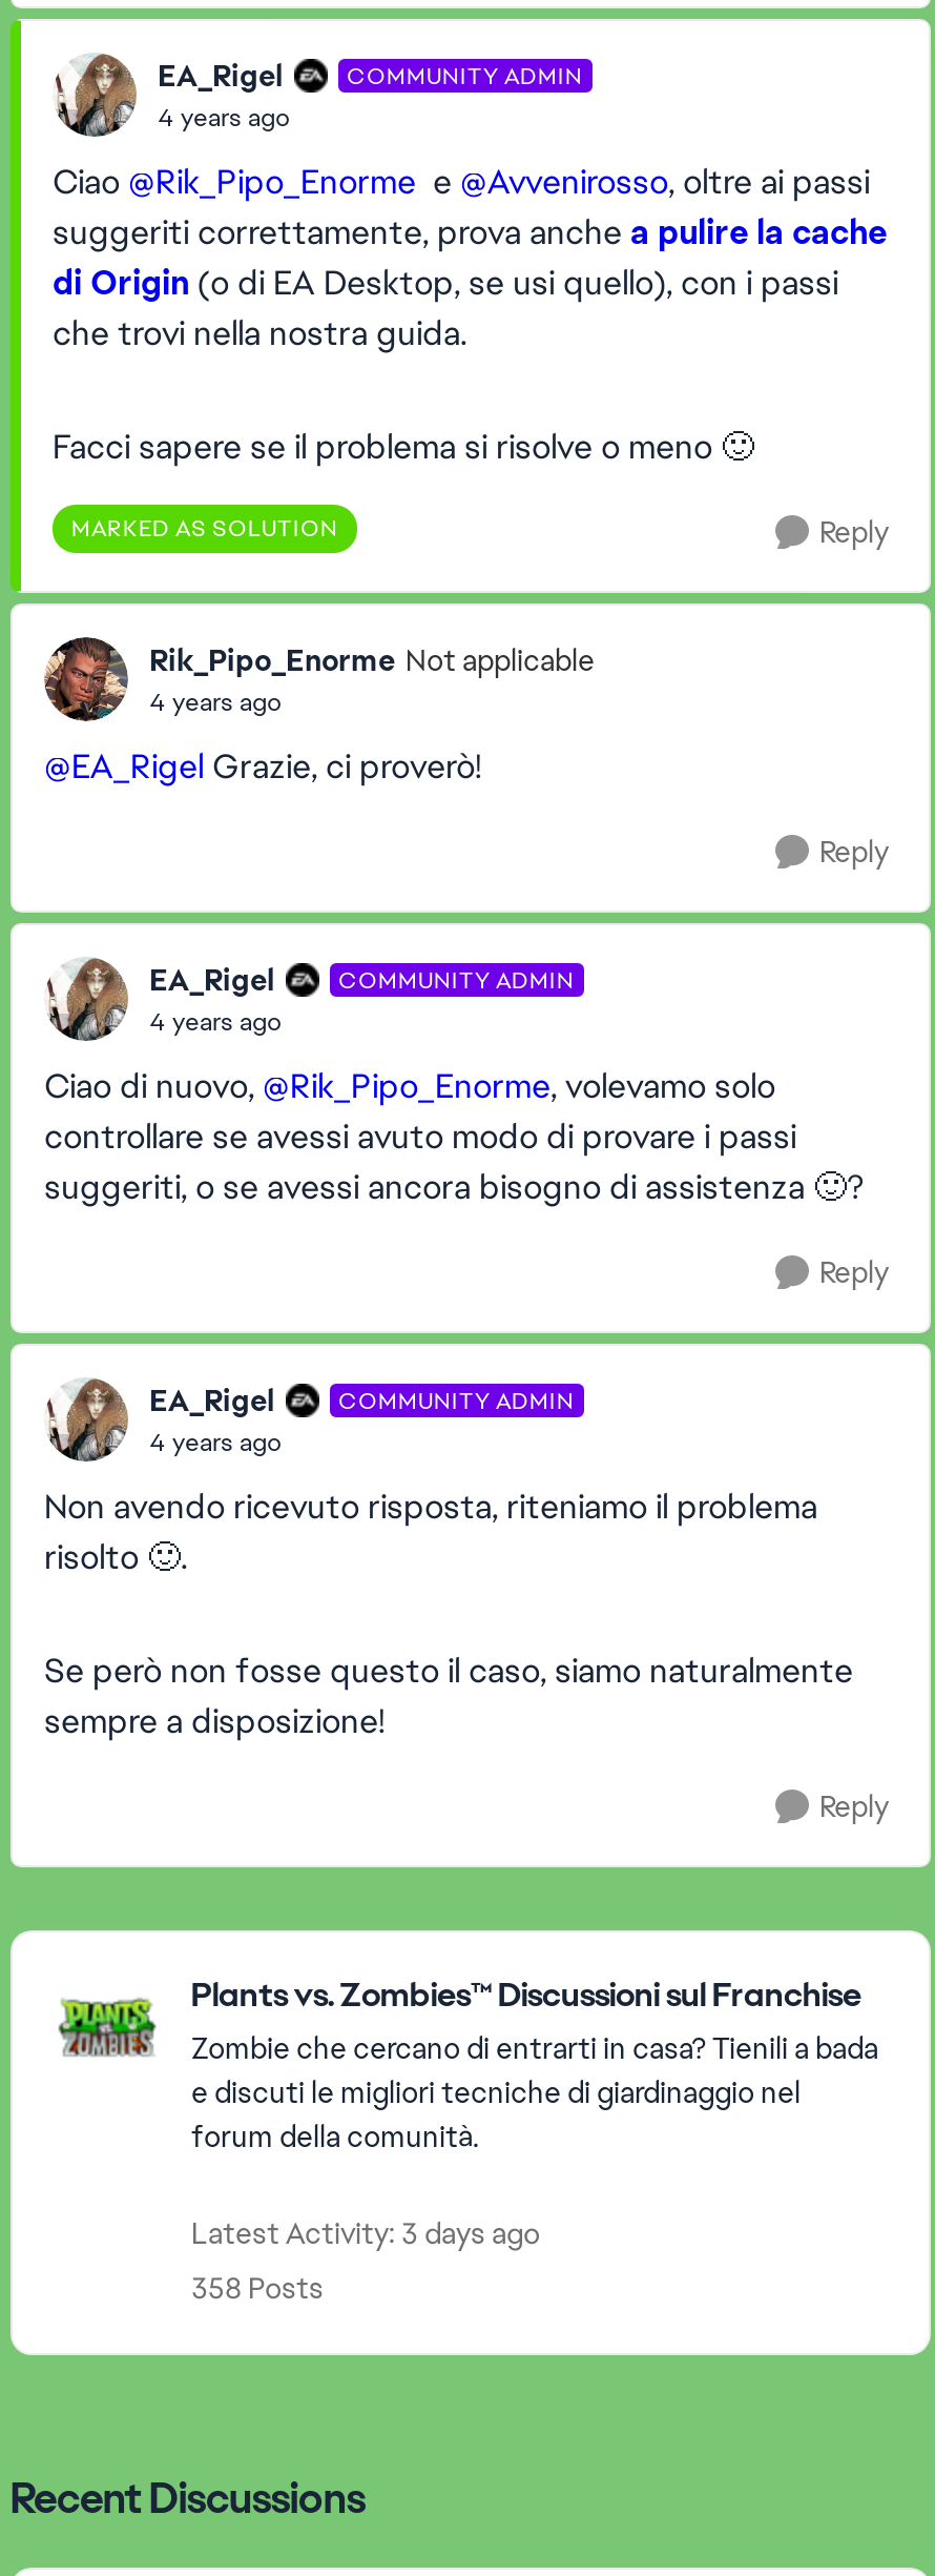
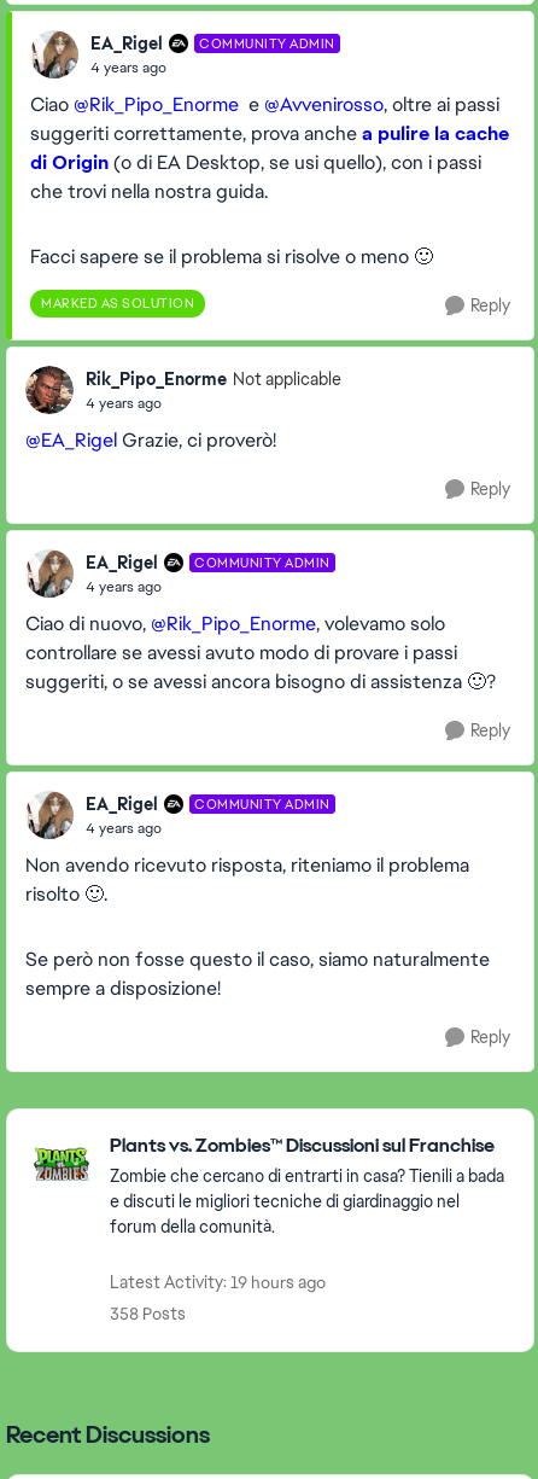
- Latest Activity: 3 days ago
+ Latest Activity: 19 hours ago
